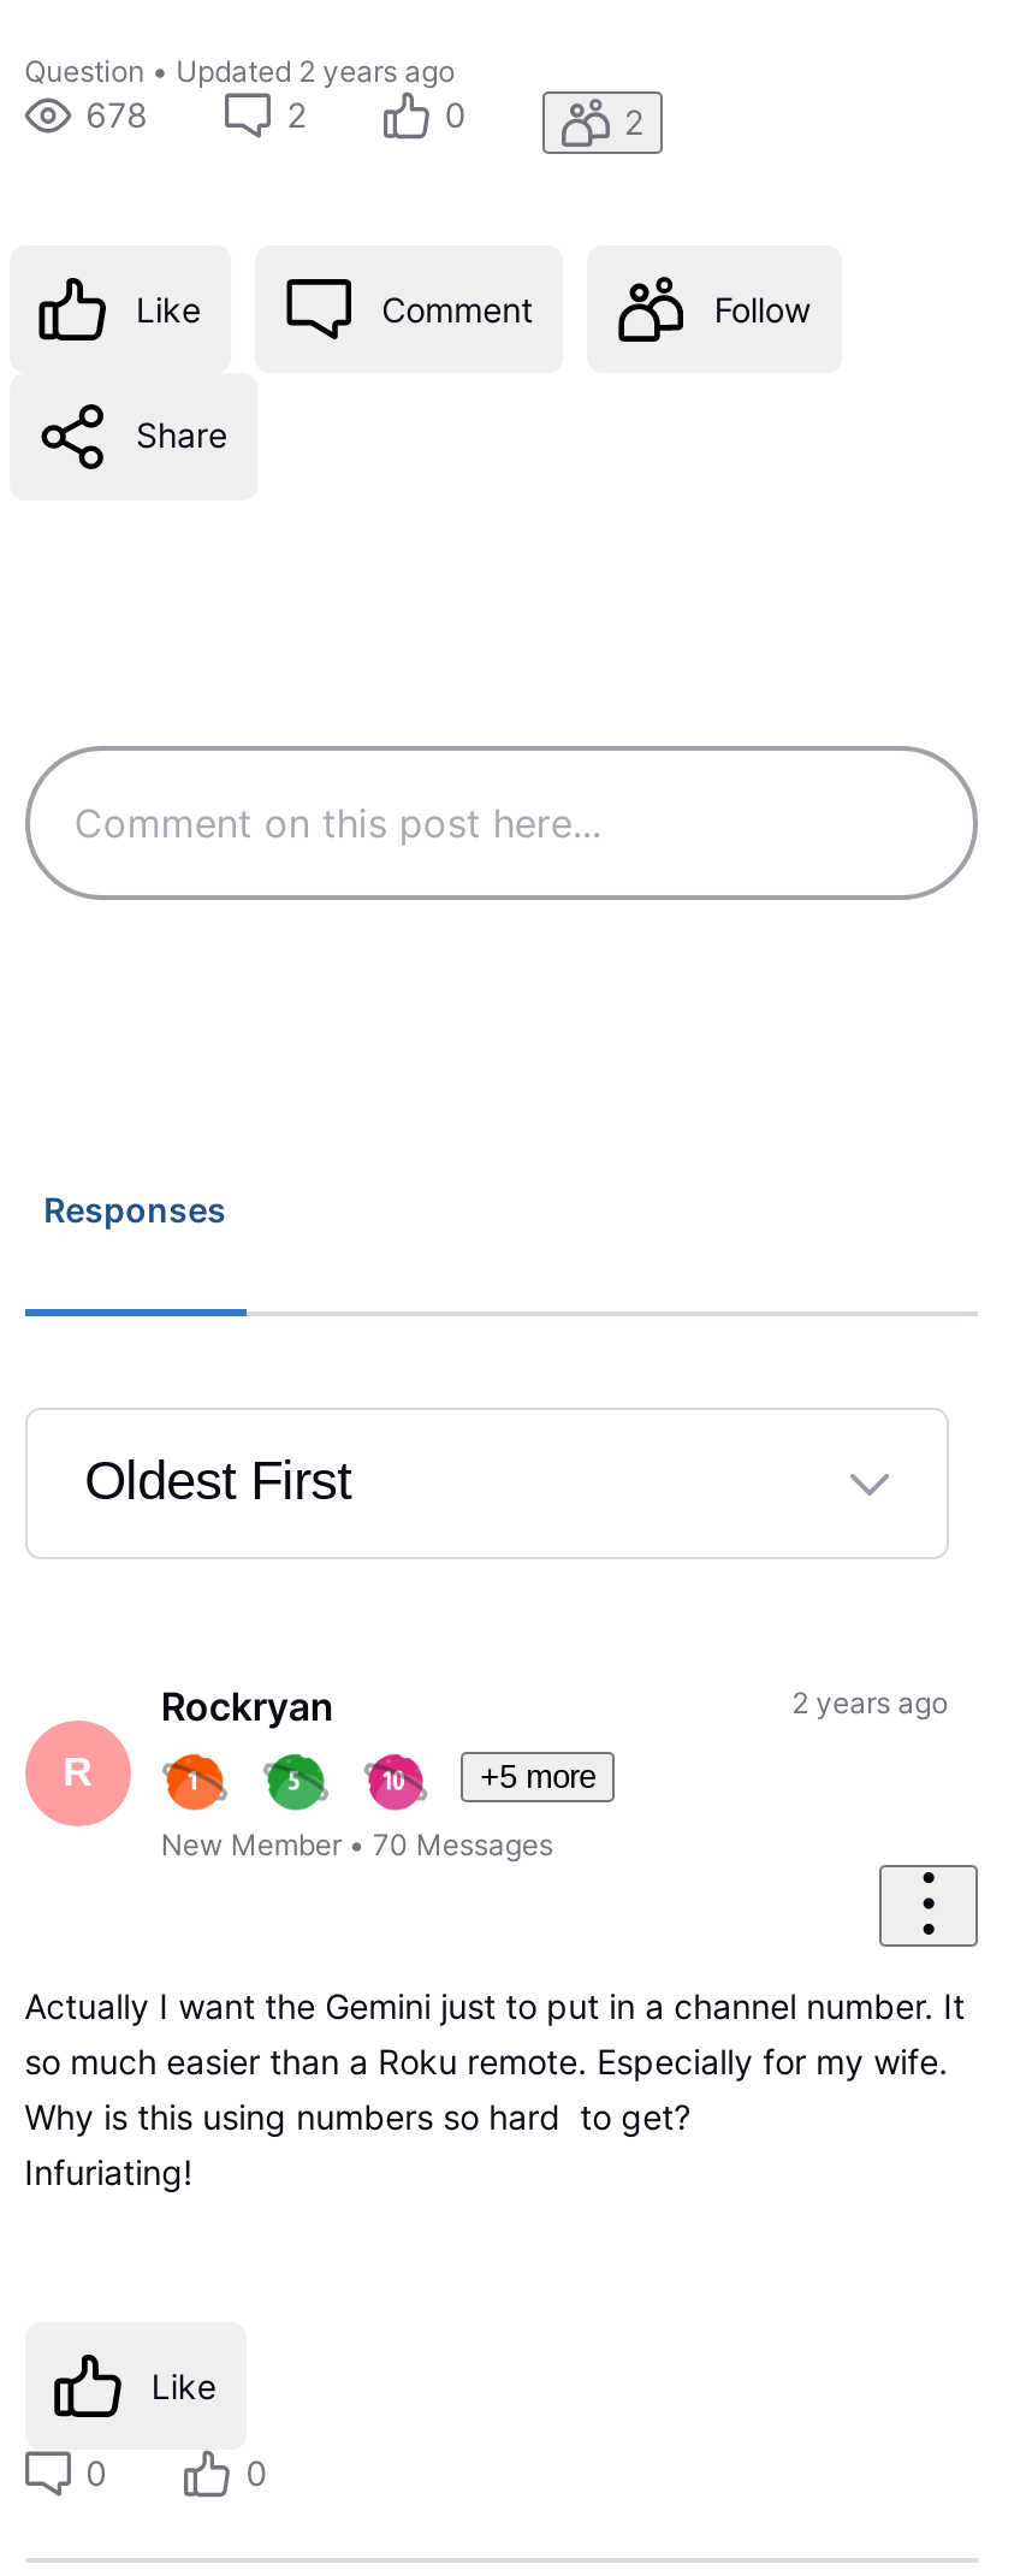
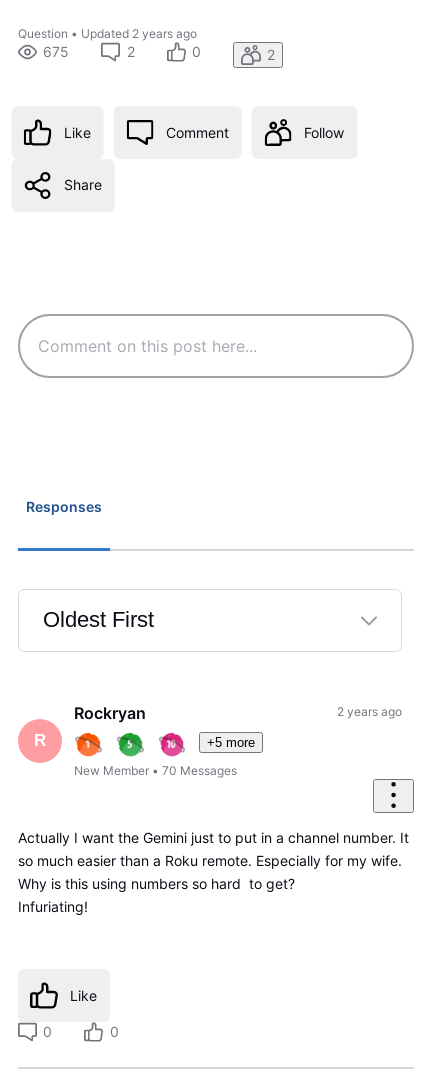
- 678
+ 675
